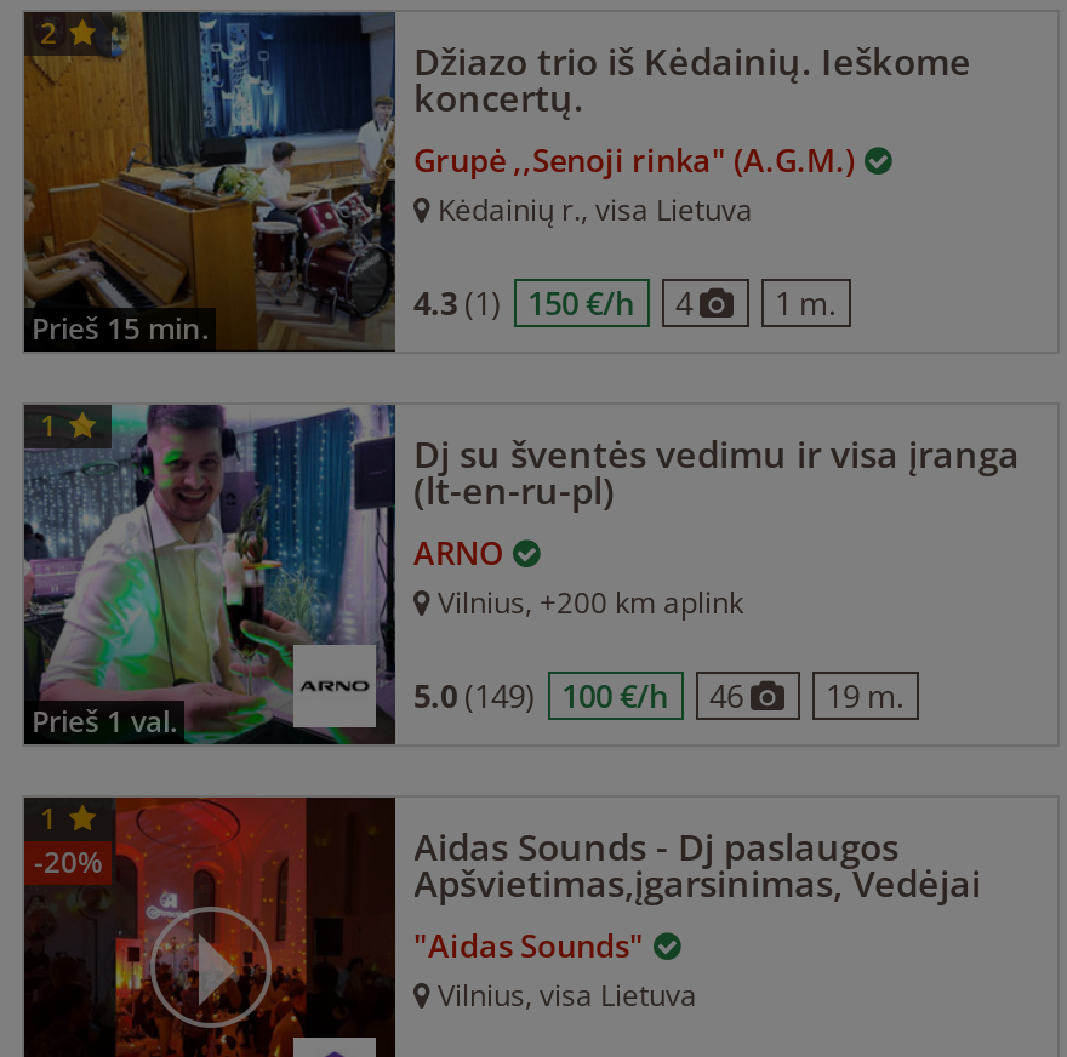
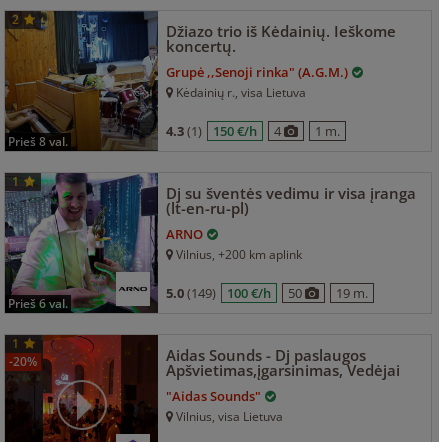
- prieš 15 min.
+ prieš 8 val.

- 5.0 (149) 100 €/h 46 19 m.
+ 5.0 (149) 100 €/h 50 19 m.

- prieš 1 val.
+ prieš 6 val.
